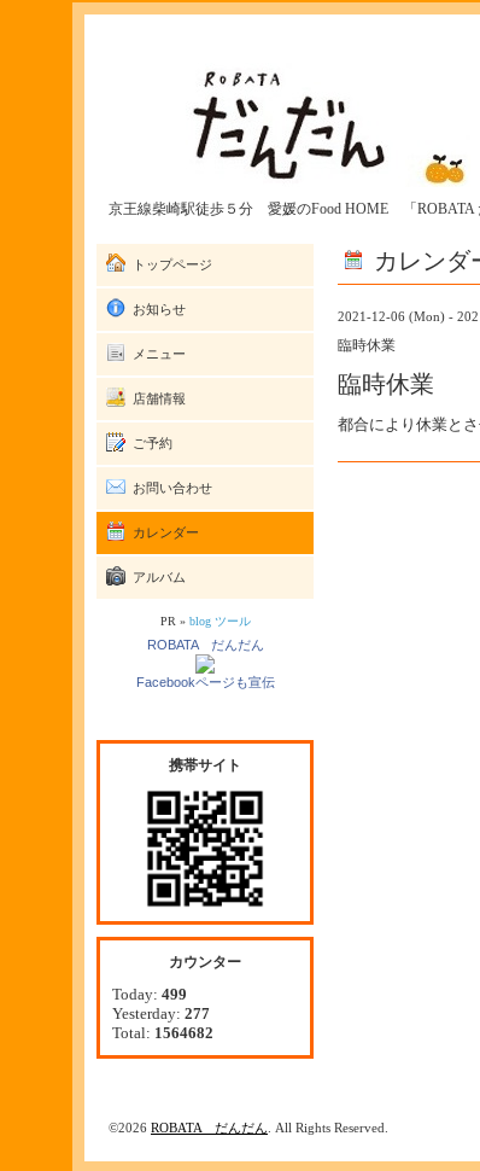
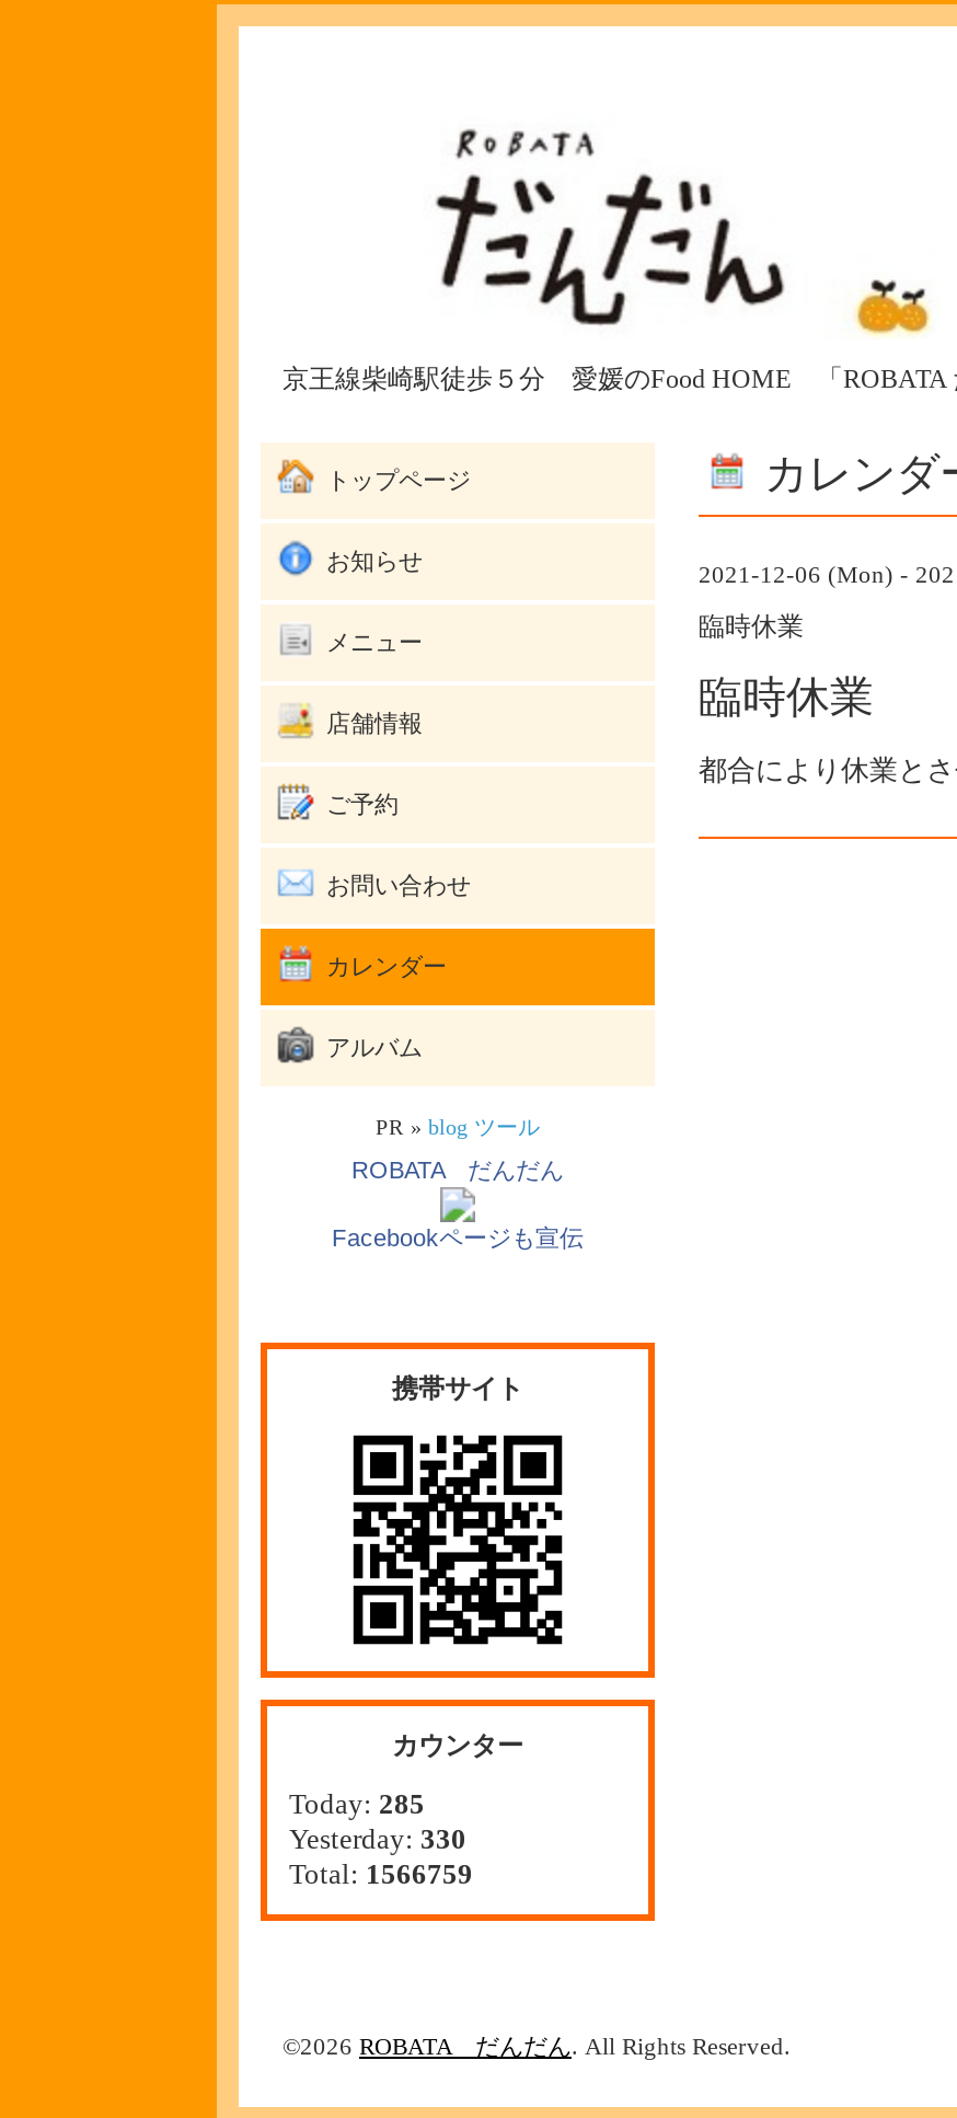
- Today: 499
+ Today: 285

- Yesterday: 277
+ Yesterday: 330

- Total: 1564682
+ Total: 1566759
